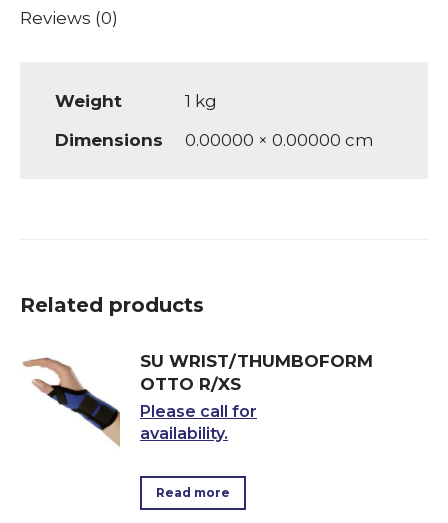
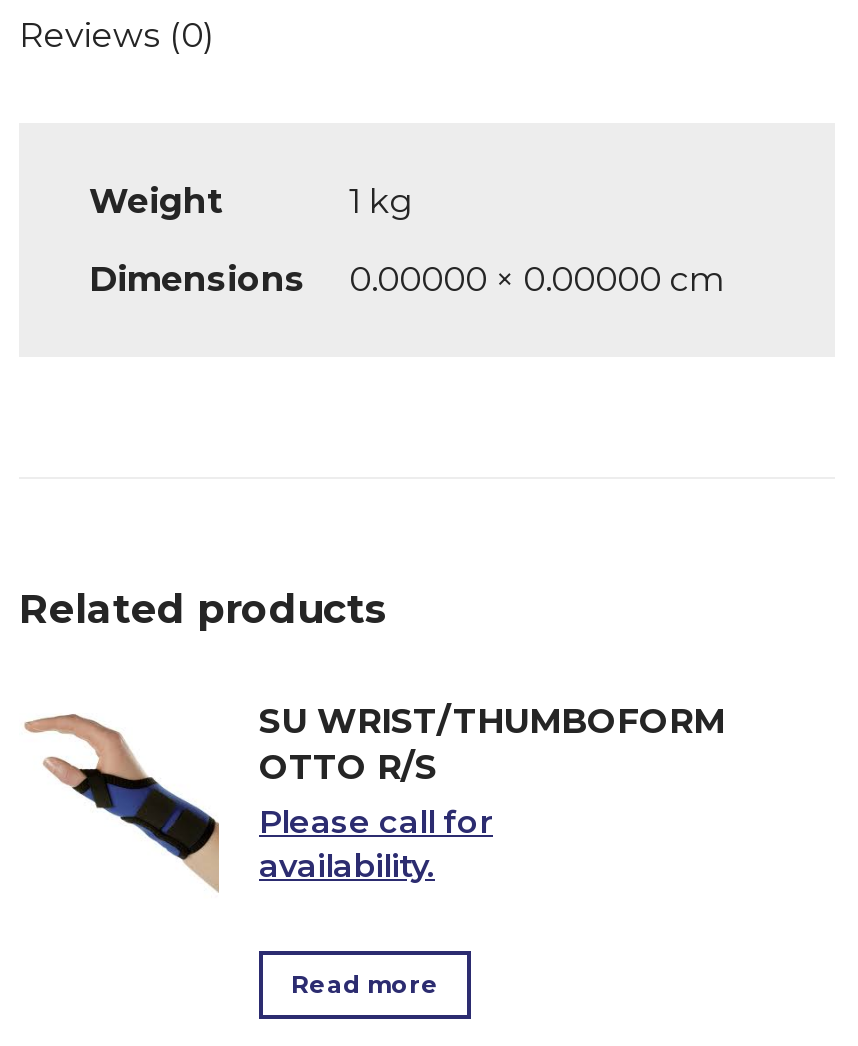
- OTTO R/XS
+ OTTO R/S
